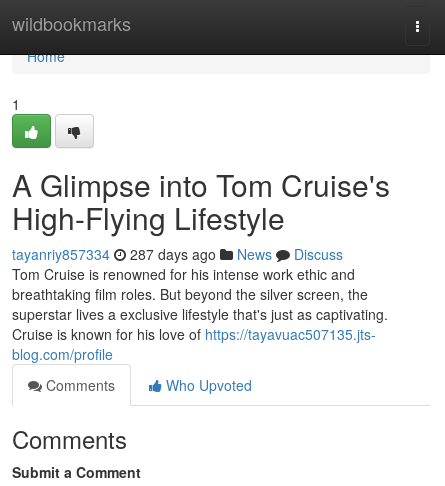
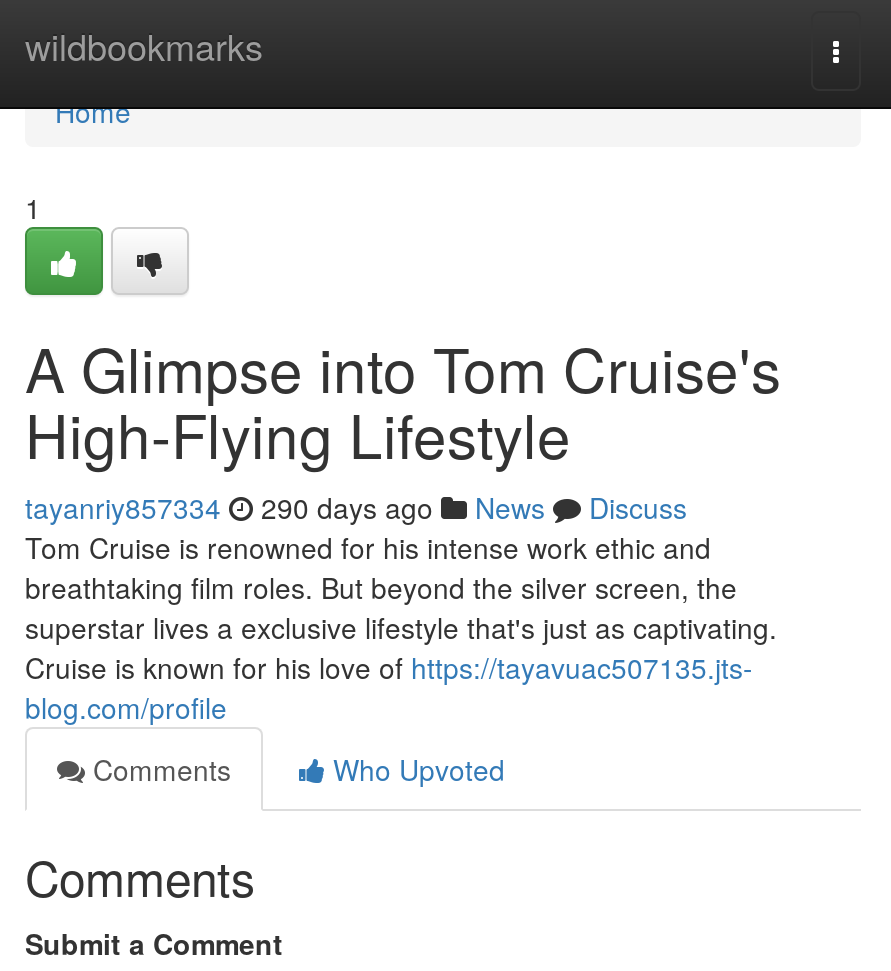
- tayanriy857334 287 days ago News Discuss
+ tayanriy857334 290 days ago News Discuss
